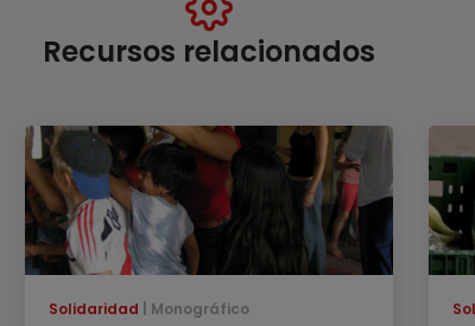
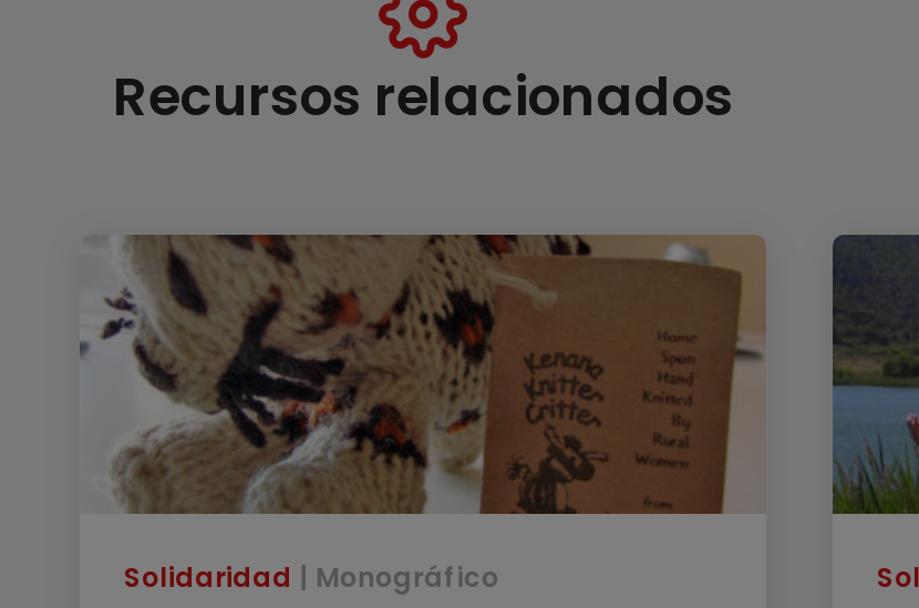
- [image]
+ [image]

- [image]
+ [image]
